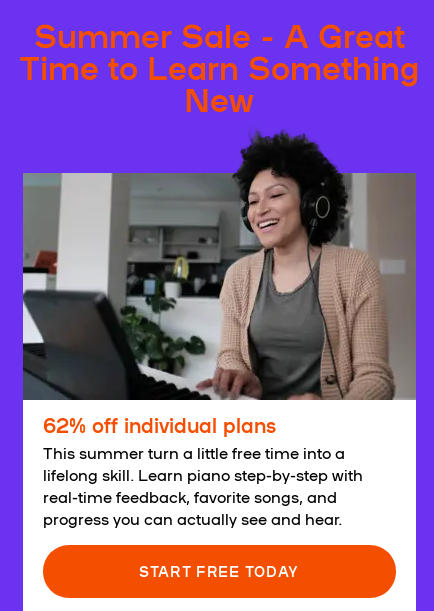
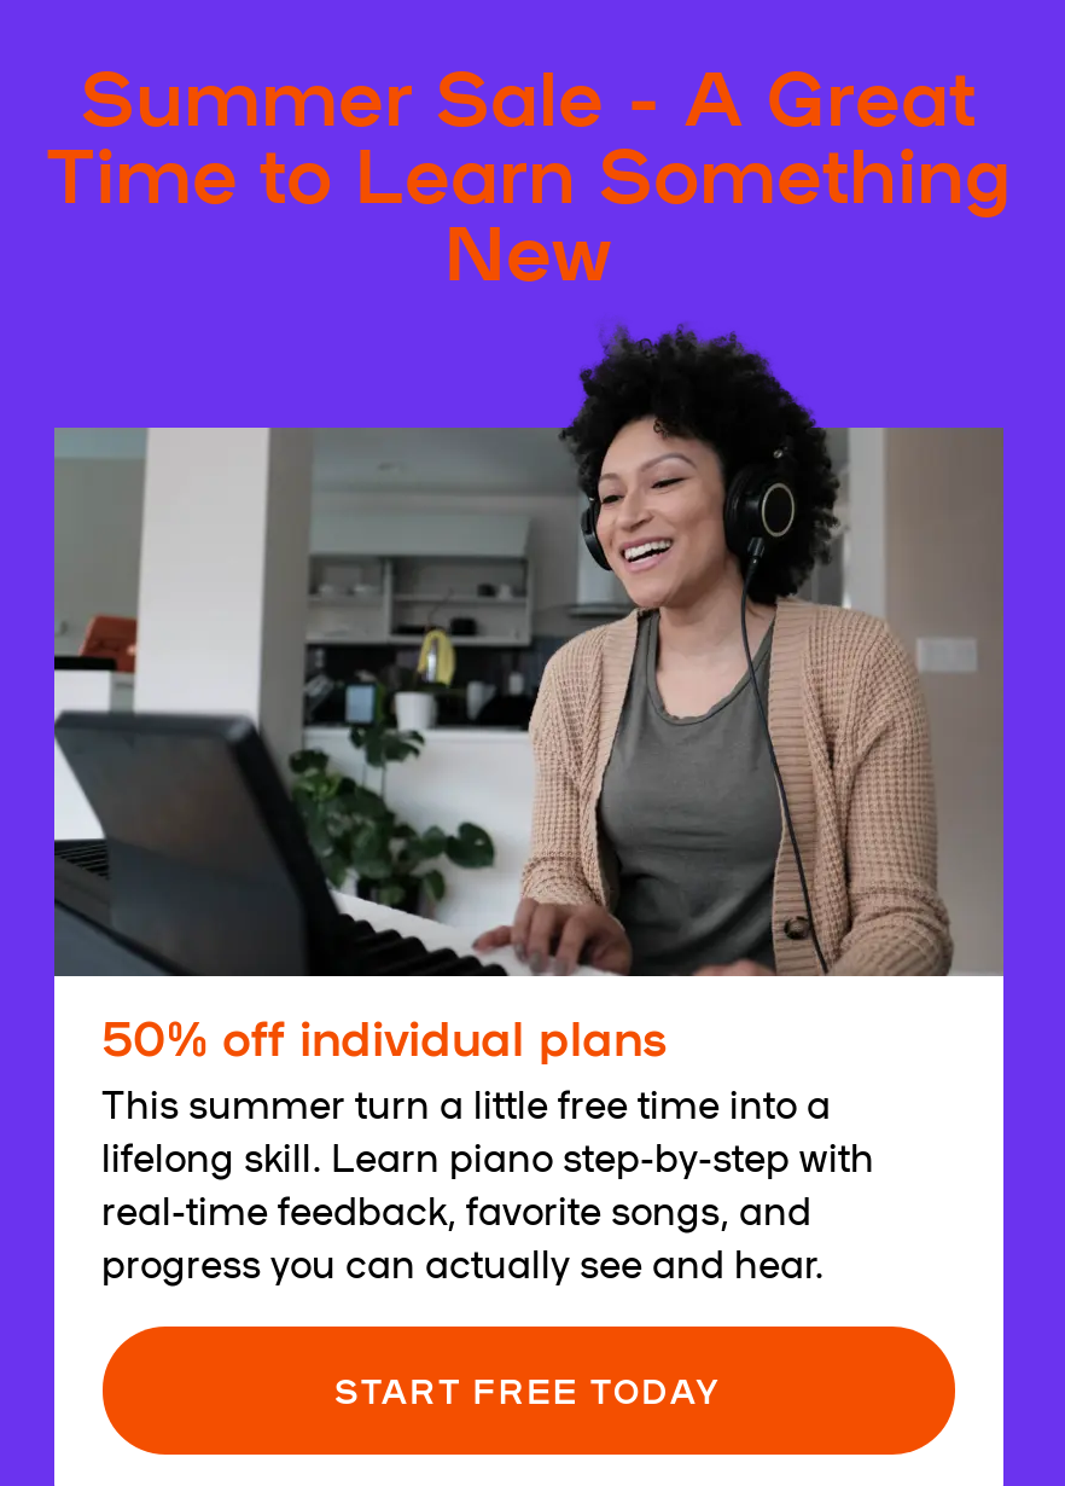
- 62% off individual plans
+ 50% off individual plans
